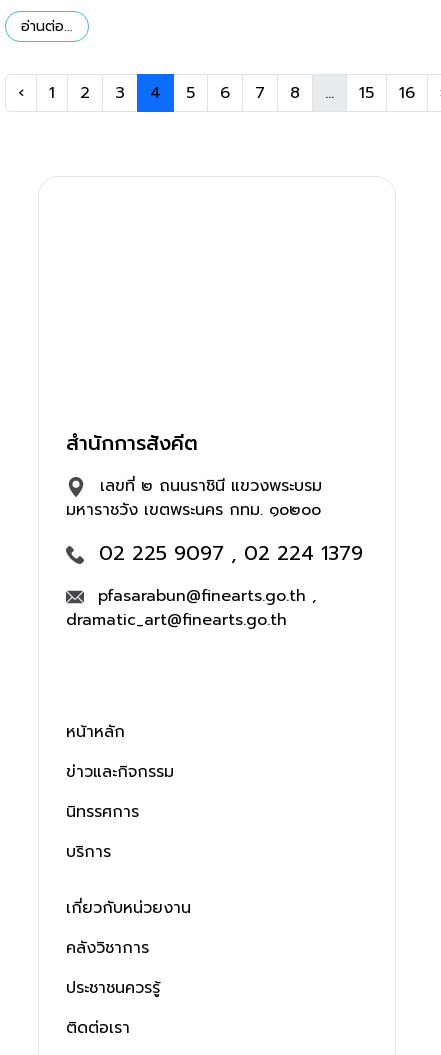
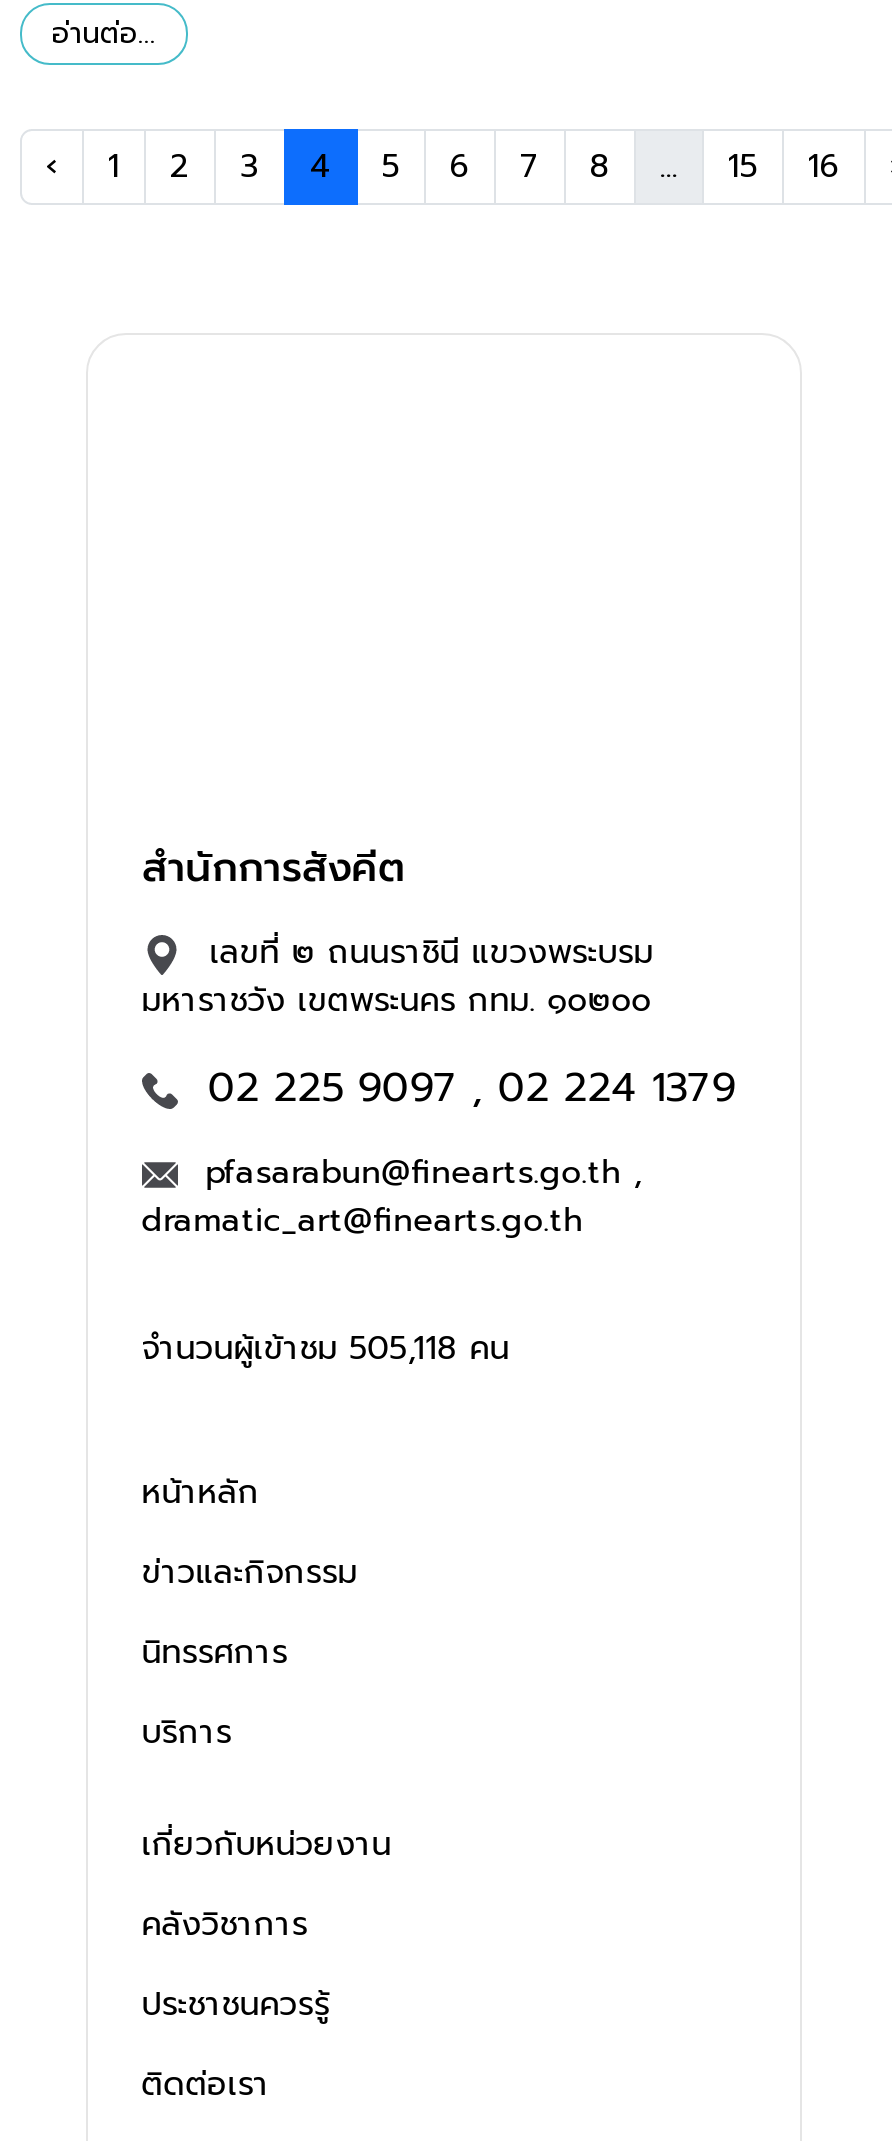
+ จำนวนผู้เข้าชม 505,118 คน
